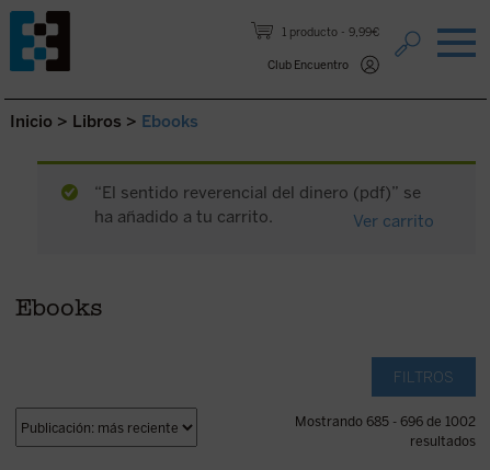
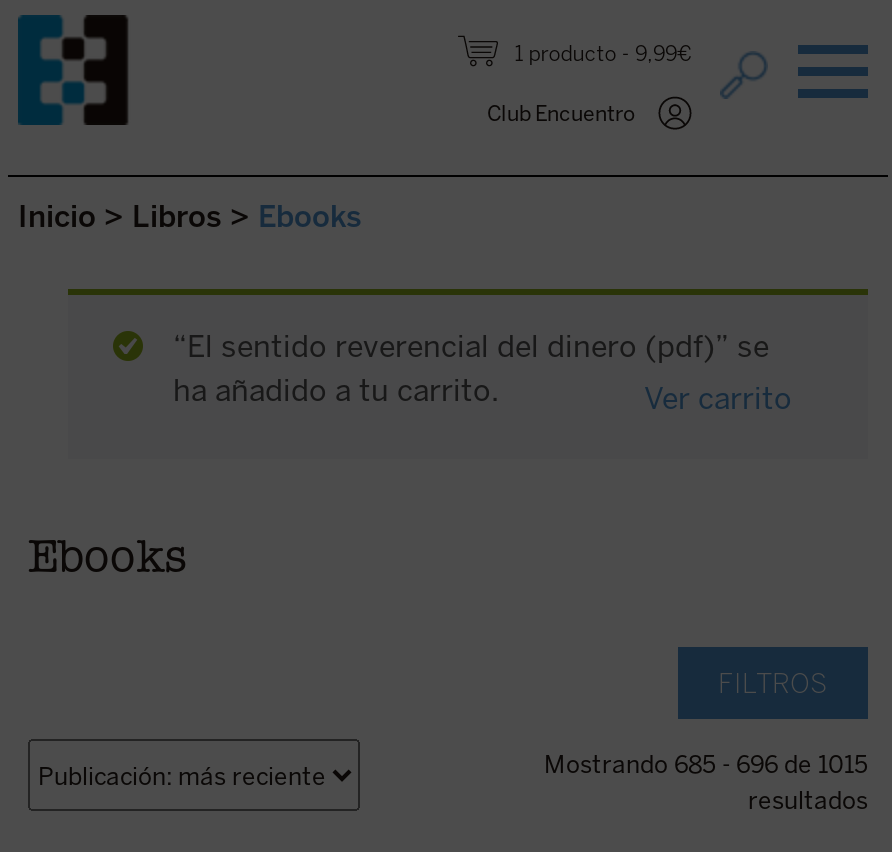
- Mostrando 685 - 696 de 1002
+ Mostrando 685 - 696 de 1015
